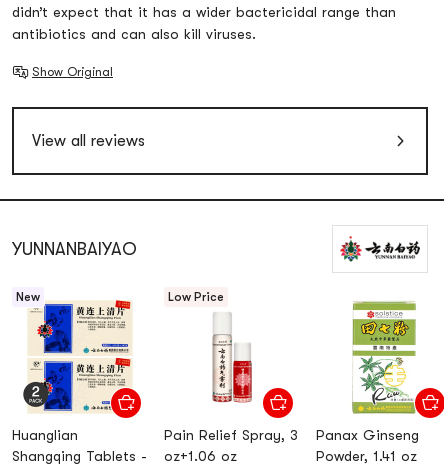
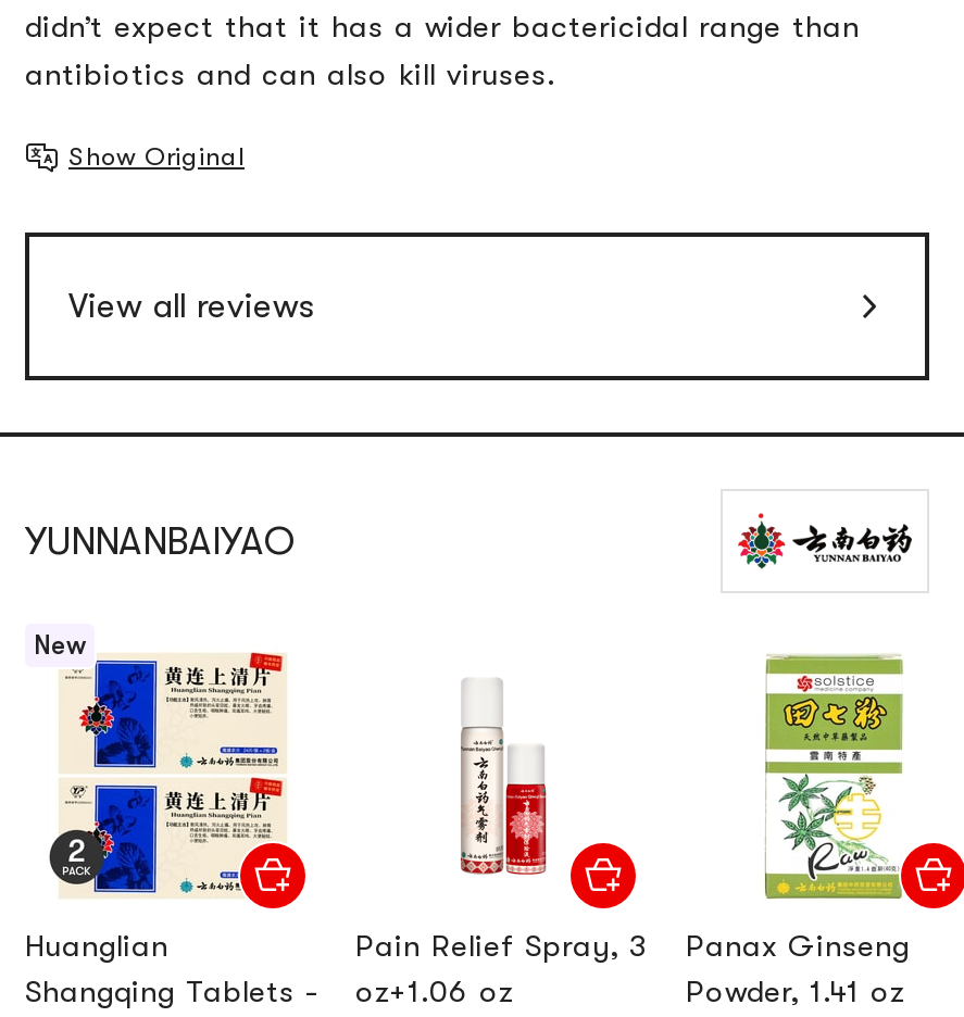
- Low Price
